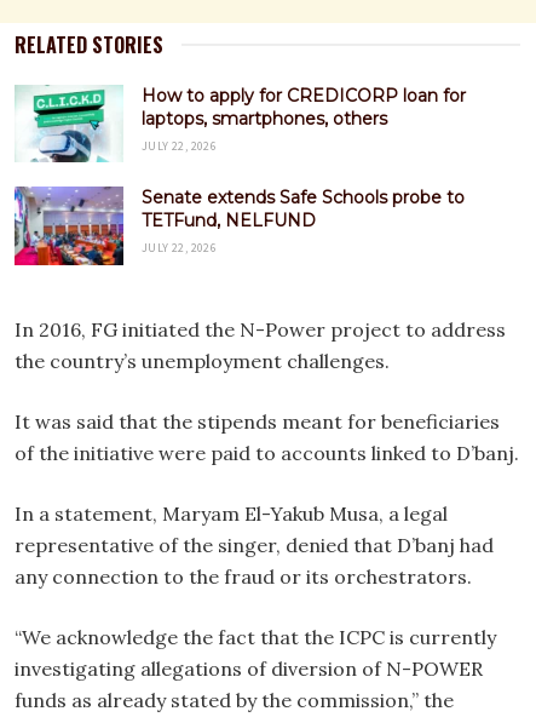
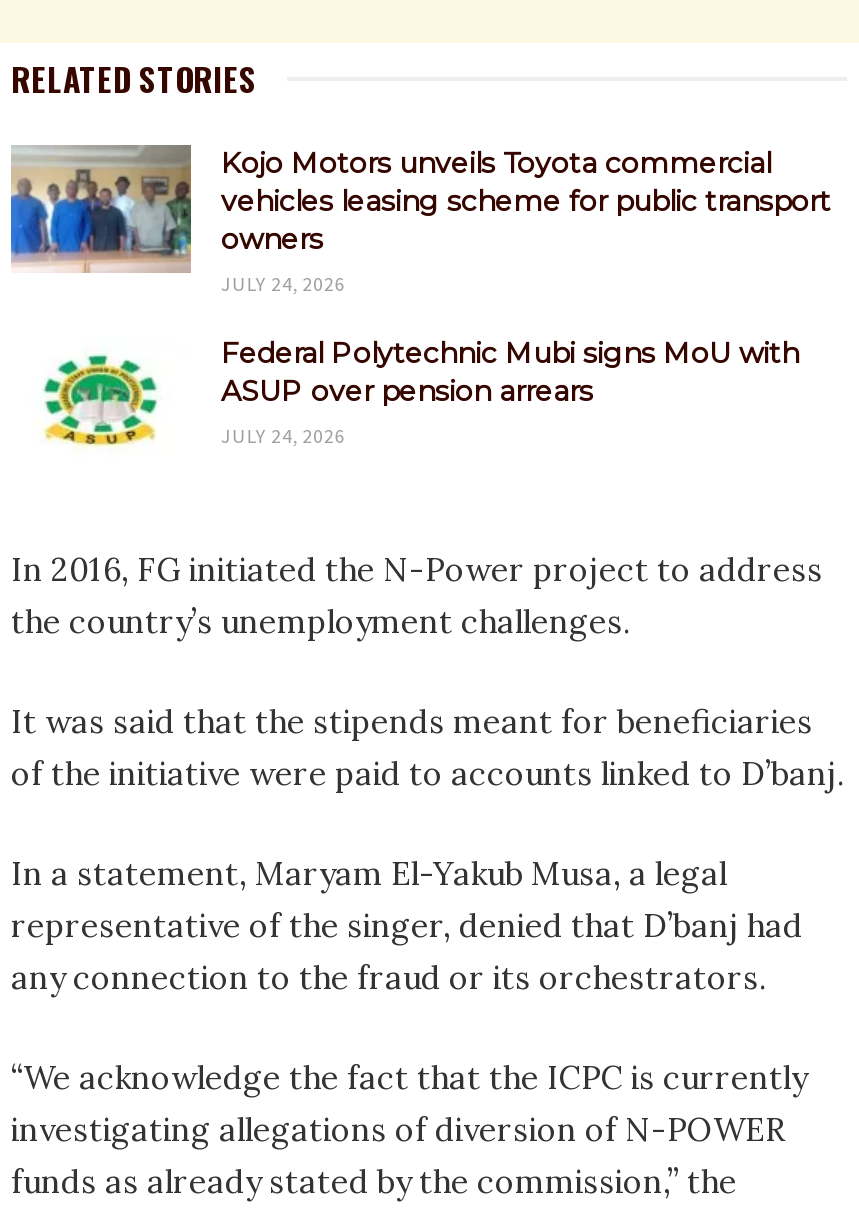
- [image]
- How to apply for CREDICORP loan for
- laptops, smartphones, others
- JULY 22, 2026
+ [image]
+ Kojo Motors unveils Toyota commercial
+ vehicles leasing scheme for public transport
+ owners
+ JULY 24, 2026

- [image]
- Senate extends Safe Schools probe to
- TETFund, NELFUND
- JULY 22, 2026
+ [image]
+ Federal Polytechnic Mubi signs MoU with
+ ASUP over pension arrears
+ JULY 24, 2026
